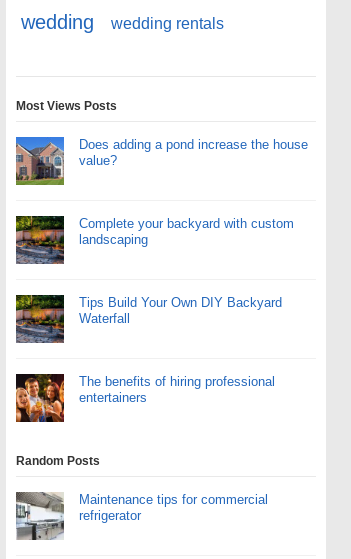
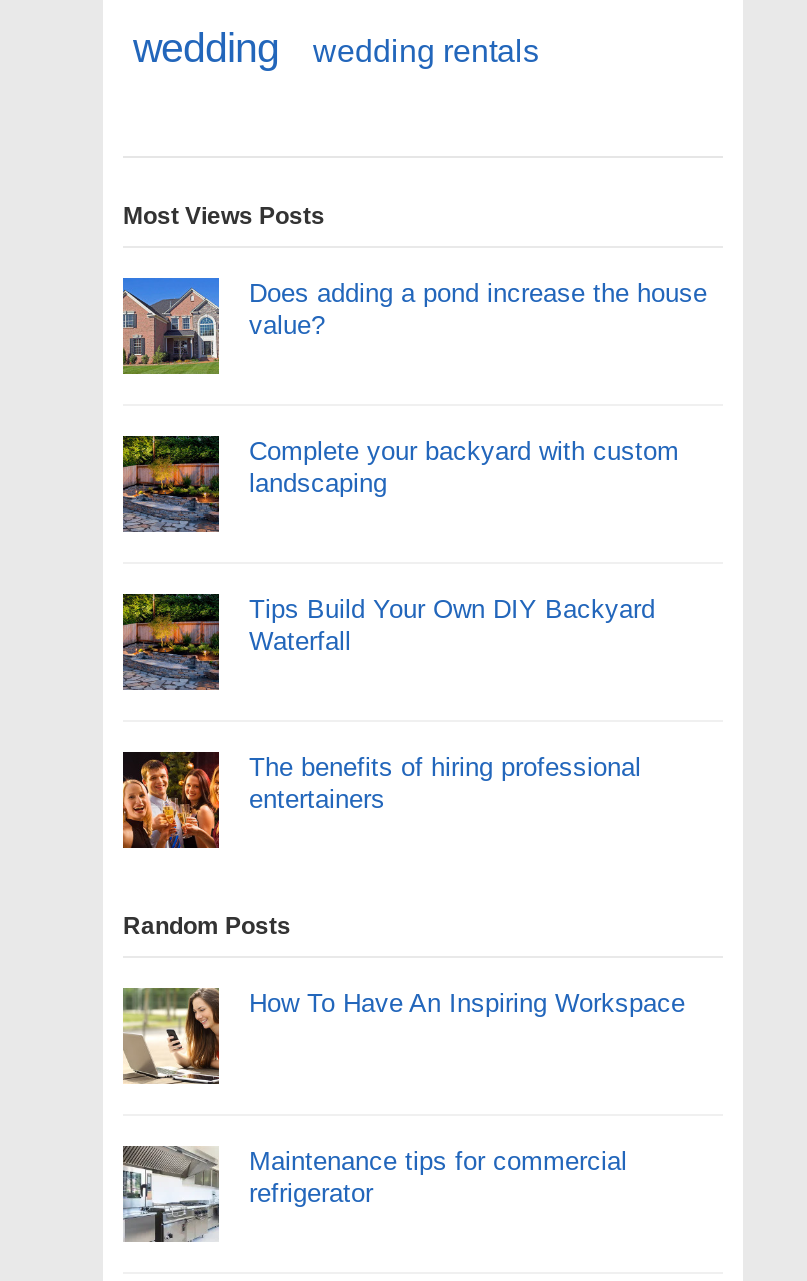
+ [image]
+ How To Have An Inspiring Workspace
